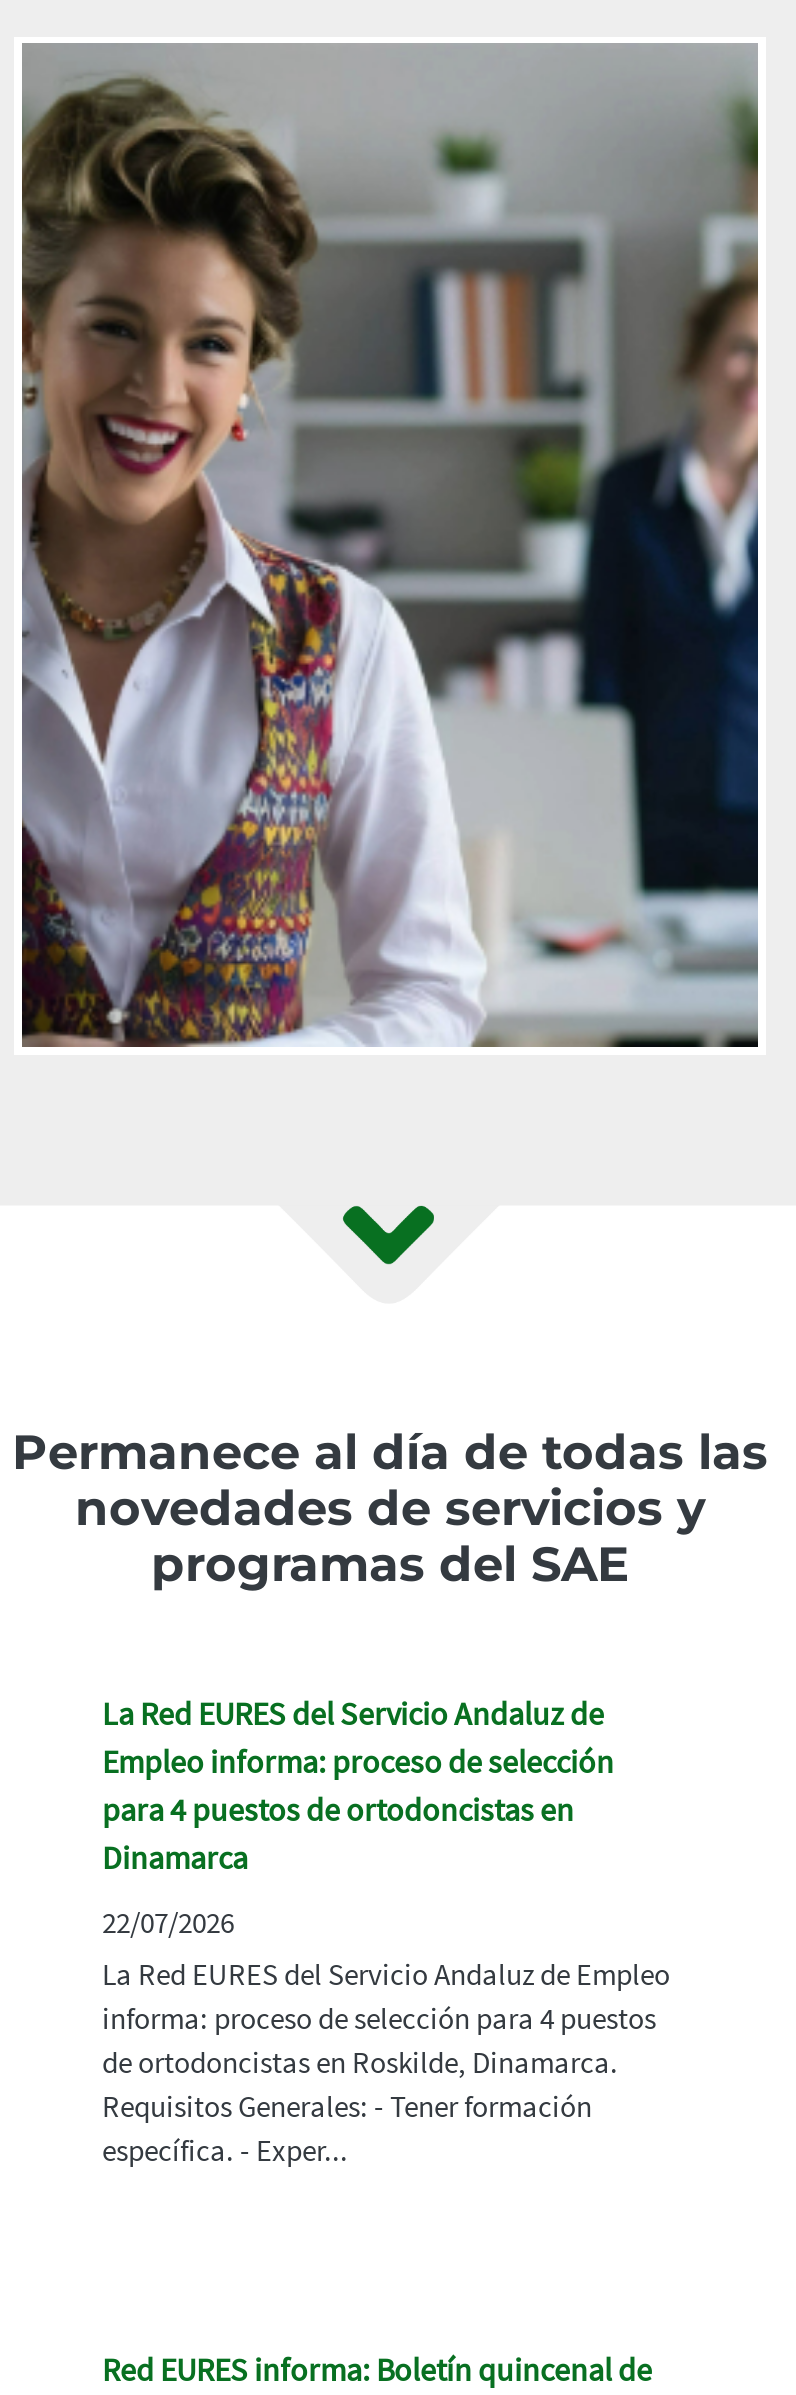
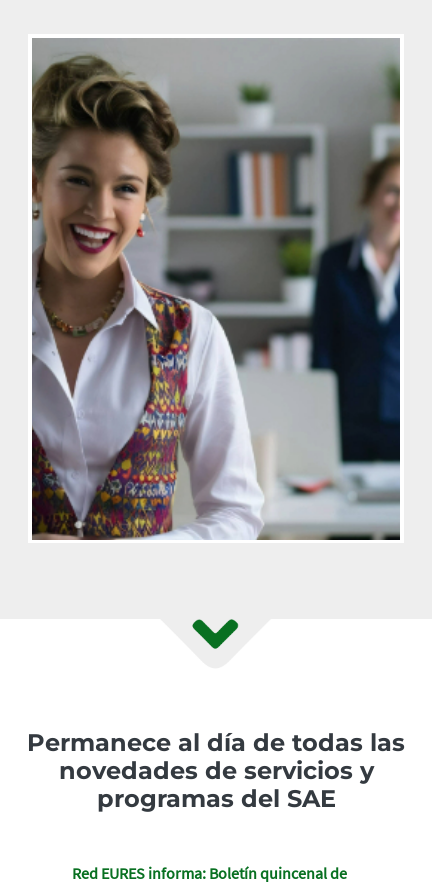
- La Red EURES del Servicio Andaluz de
- Empleo informa: proceso de selección
- para 4 puestos de ortodoncistas en
- Dinamarca
- 22/07/2026
- La Red EURES del Servicio Andaluz de Empleo
- informa: proceso de selección para 4 puestos
- de ortodoncistas en Roskilde, Dinamarca.
- Requisitos Generales: - Tener formación
- específica. - Exper...
